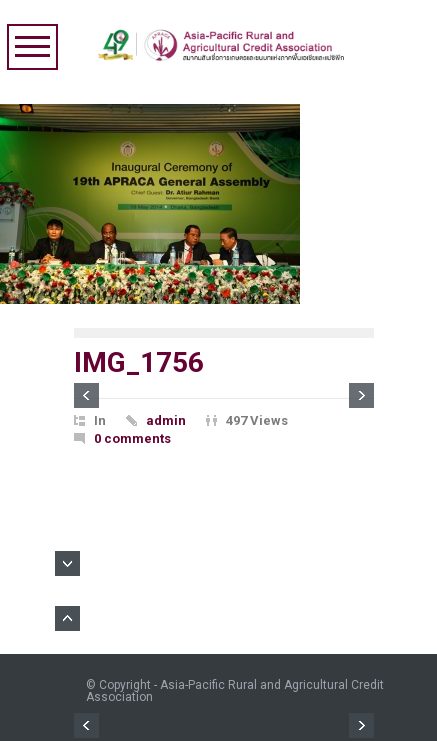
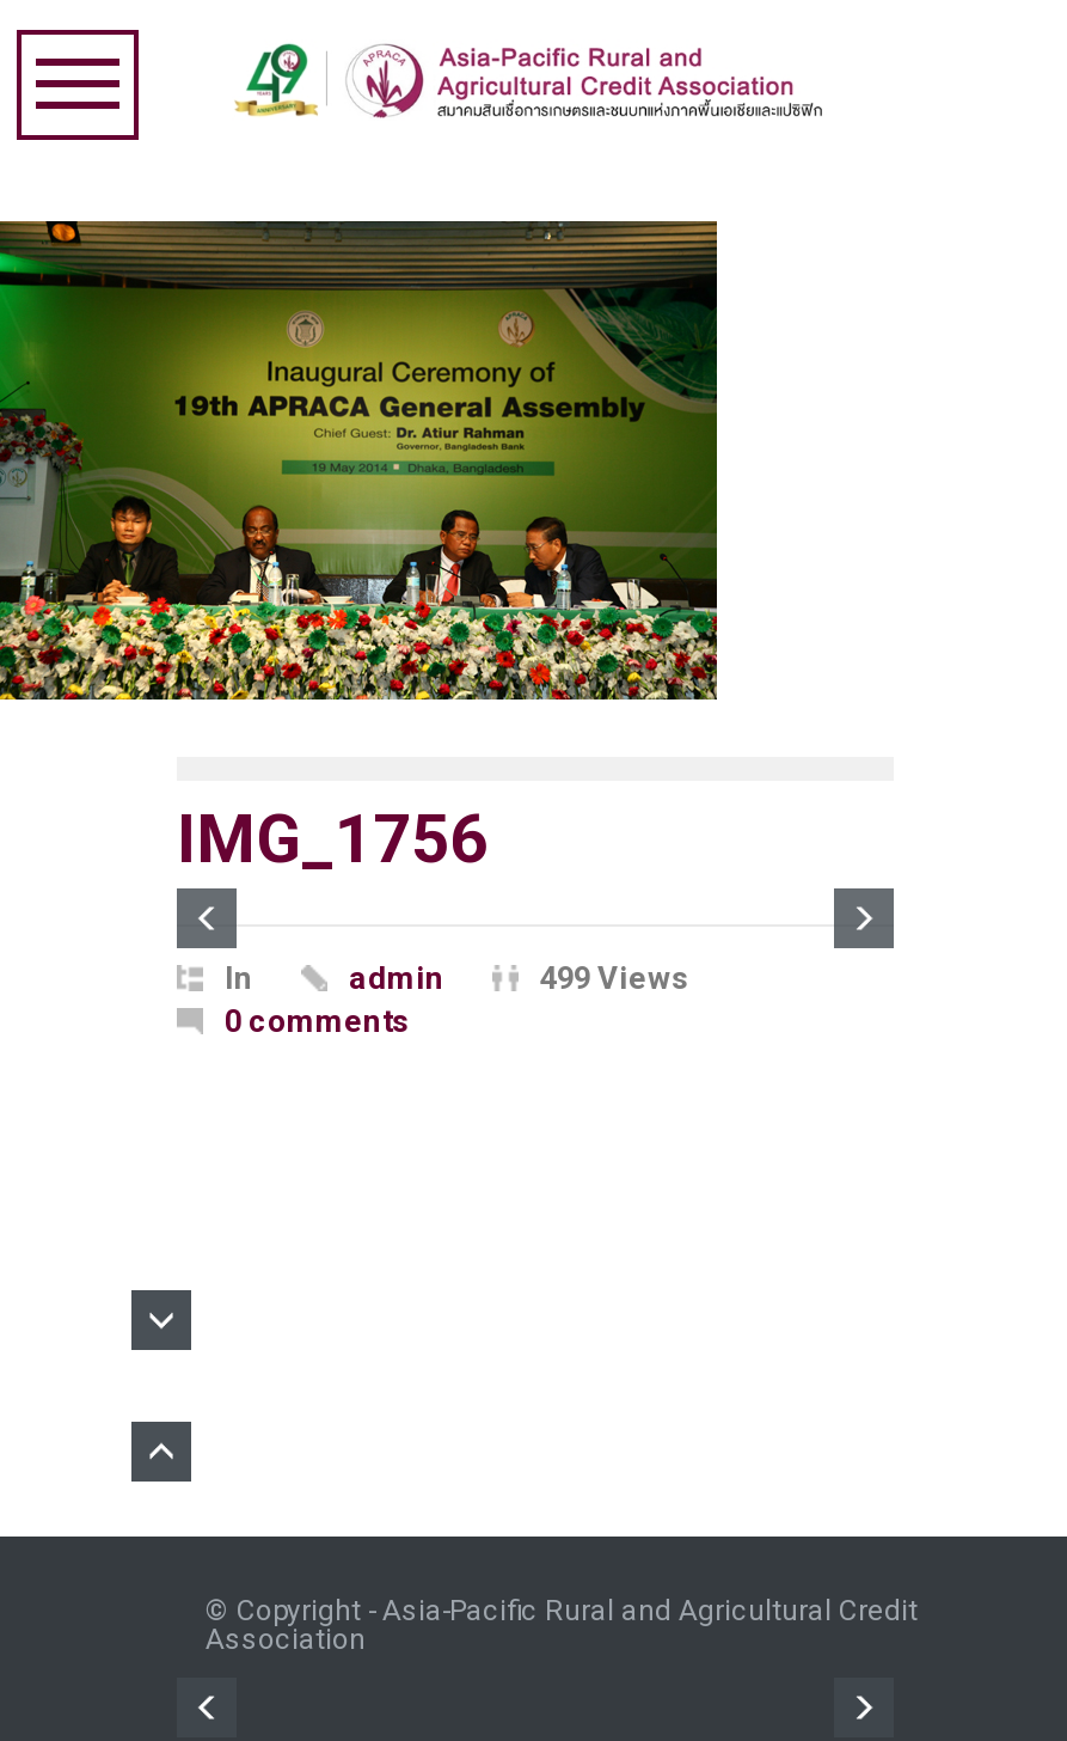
- 497 Views
+ 499 Views
